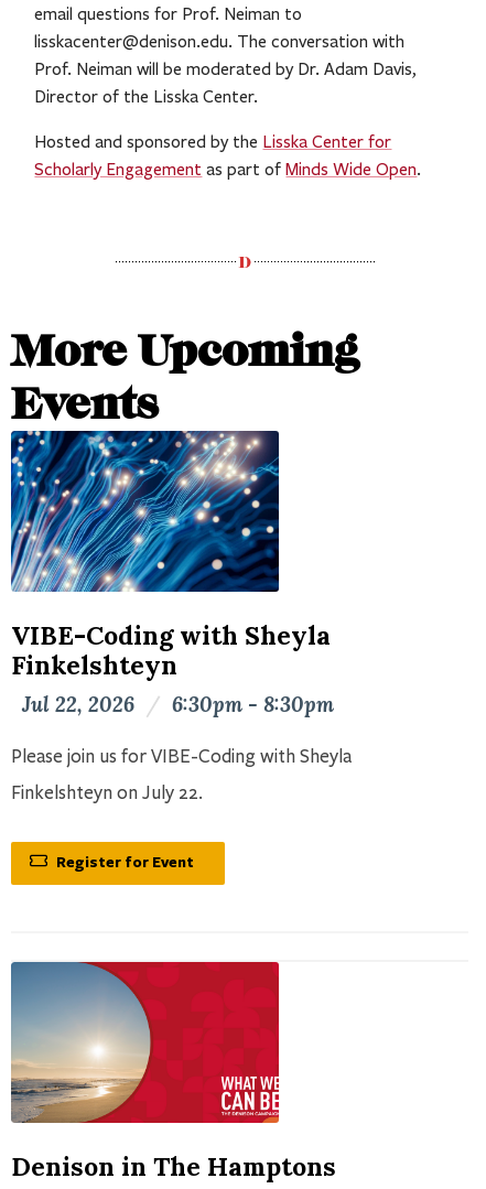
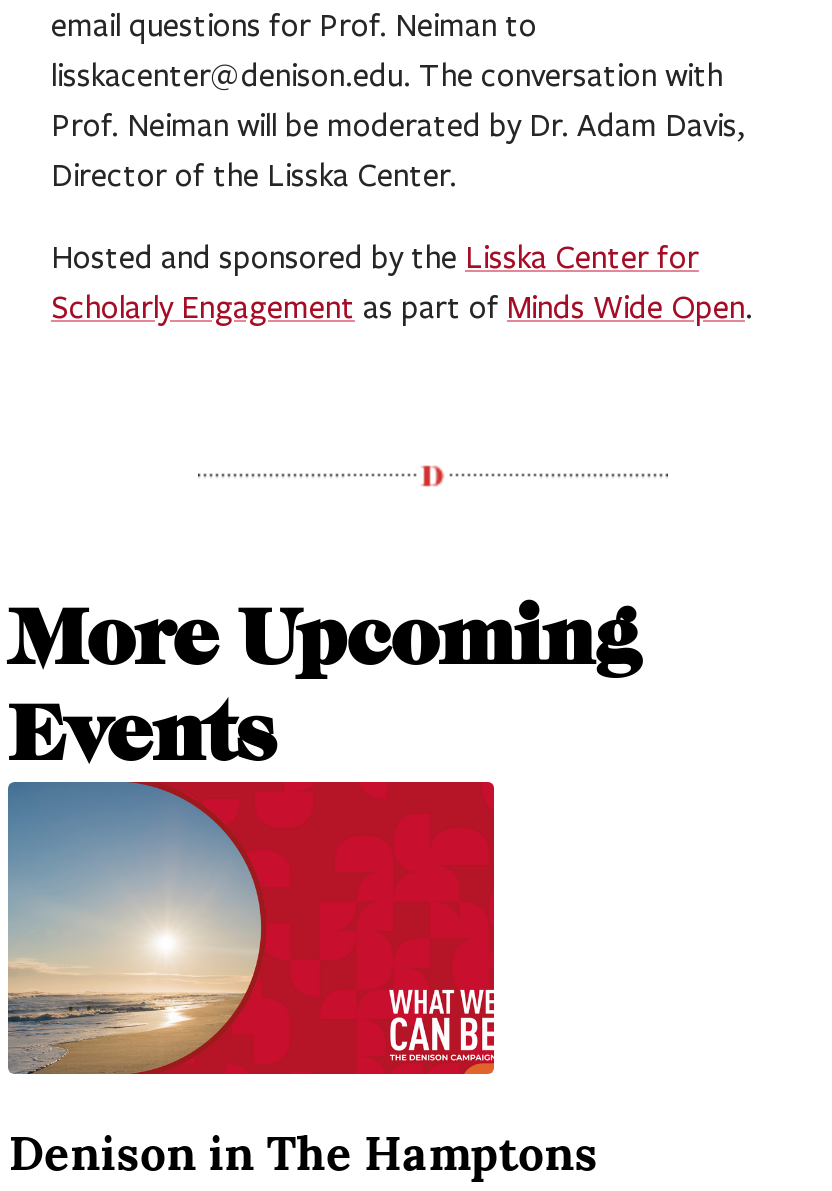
- [image]
- VIBE-Coding with Sheyla
- Finkelshteyn
- Jul 22, 2026 / 6:30pm - 8:30pm
- Please join us for VIBE-Coding with Sheyla
- Finkelshteyn on July 22.
- Register for Event
